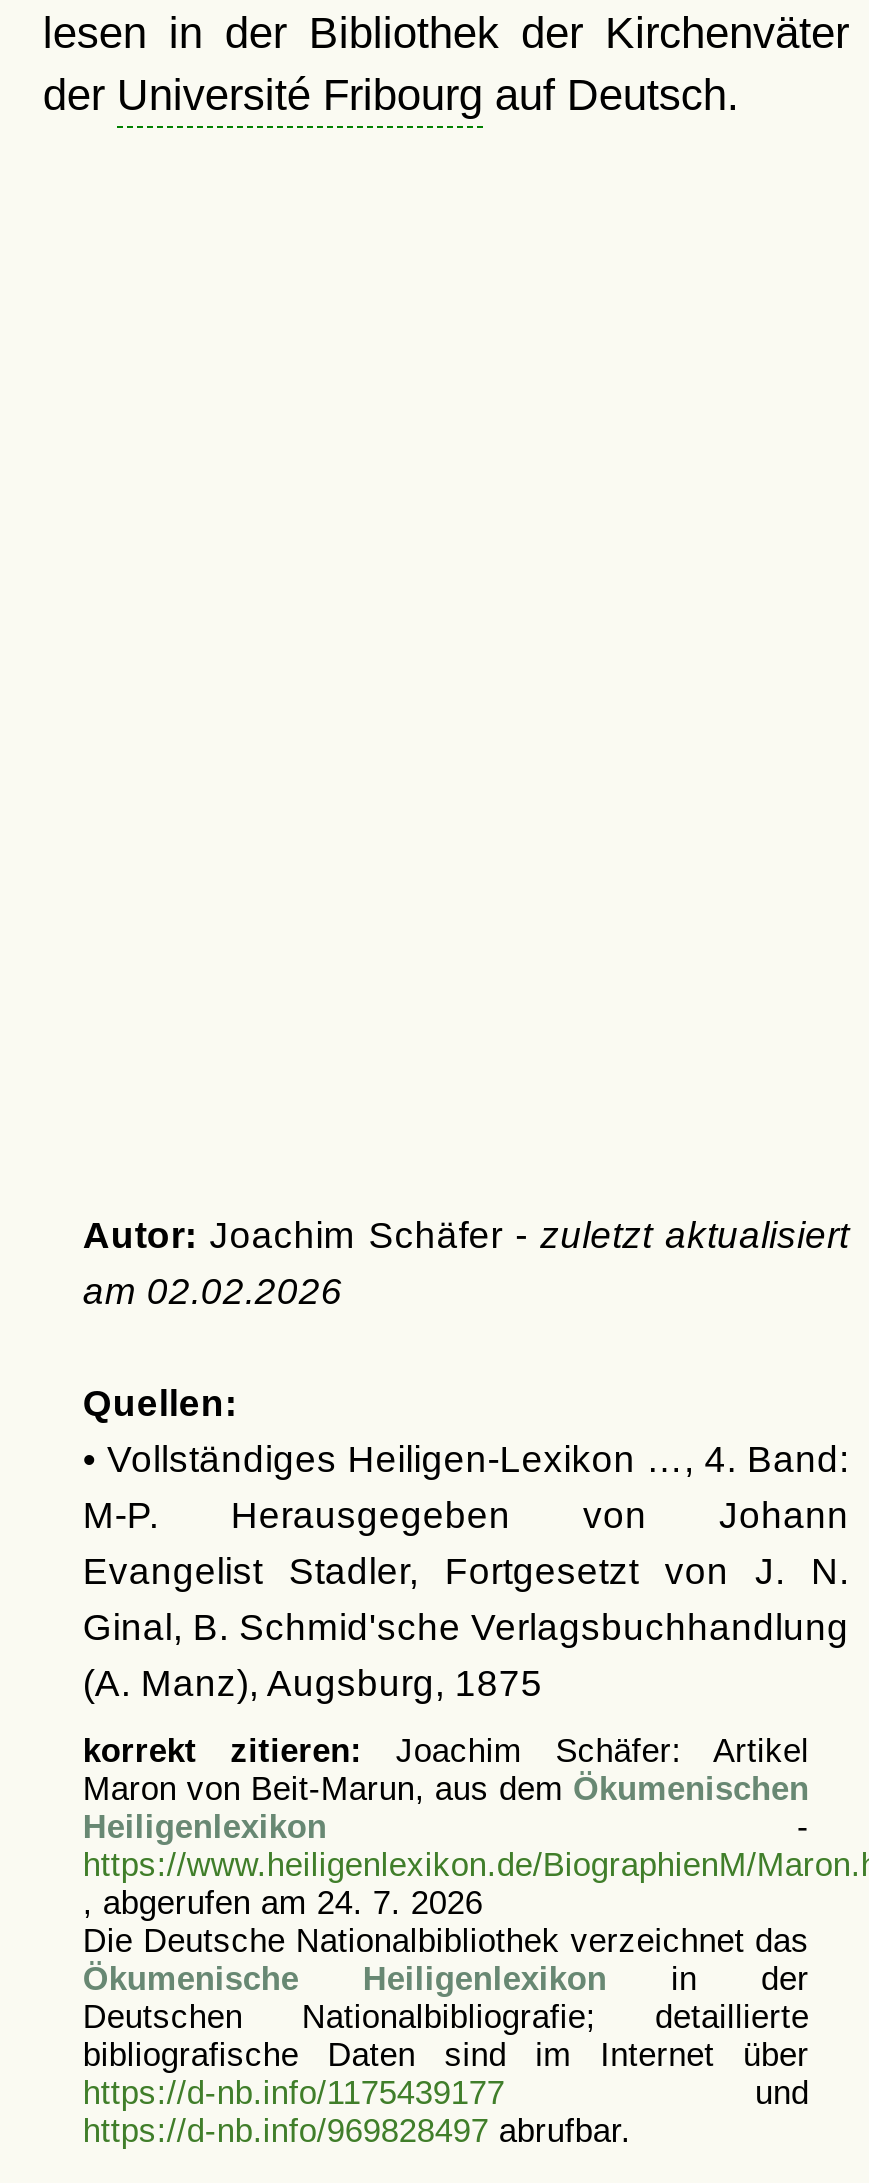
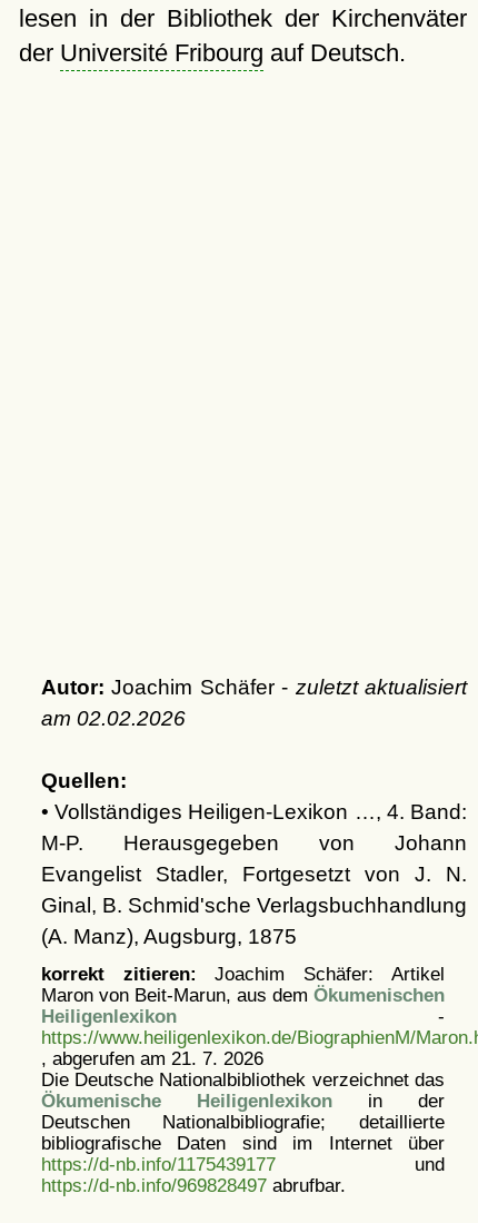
- , abgerufen am 24. 7. 2026
+ , abgerufen am 21. 7. 2026
